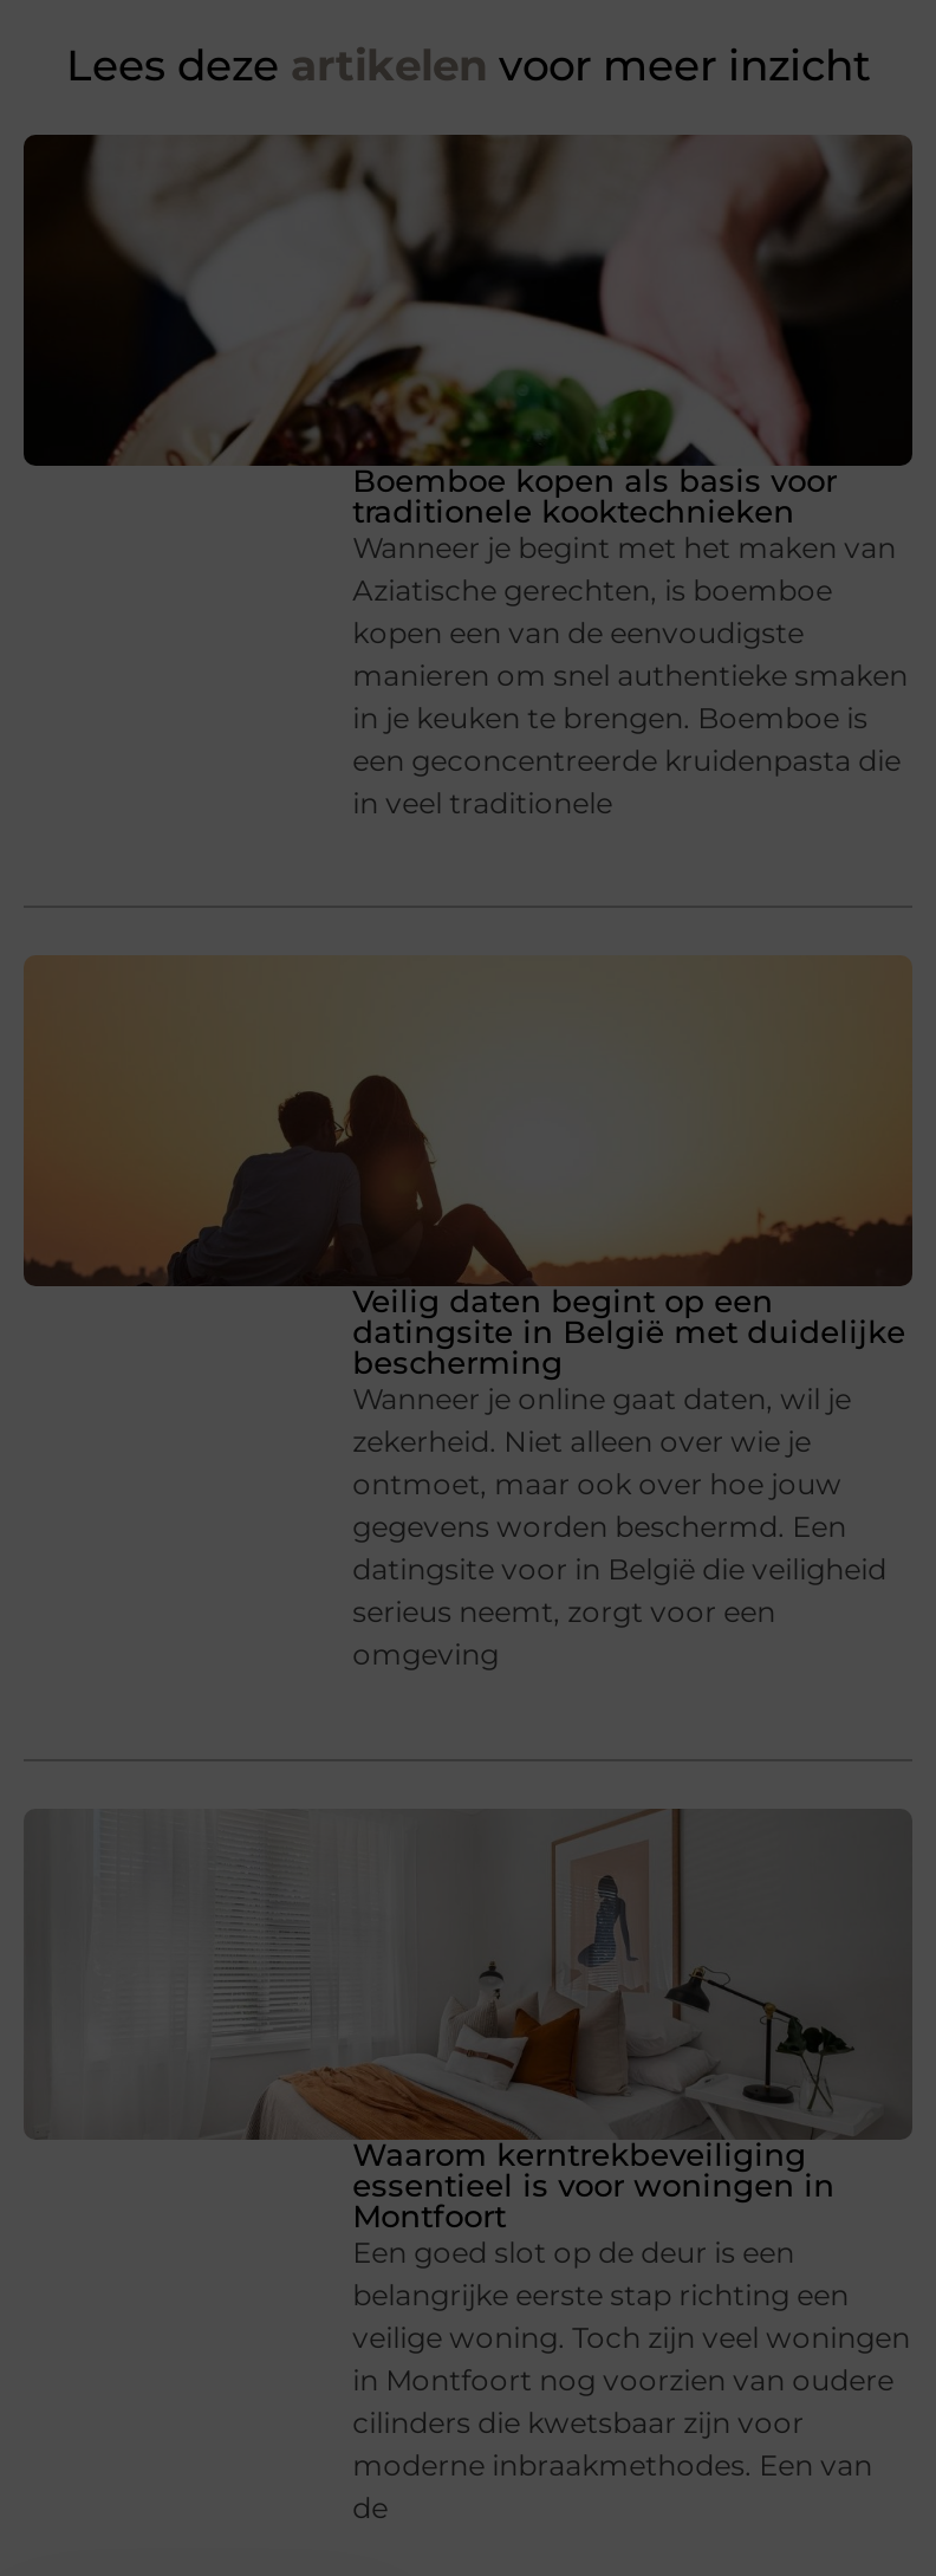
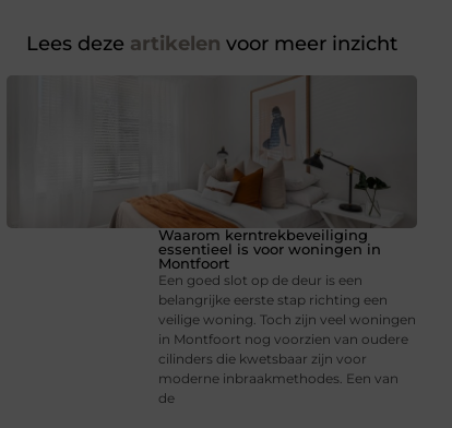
- [image]
- Boemboe kopen als basis voor
- traditionele kooktechnieken
- Wanneer je begint met het maken van
- Aziatische gerechten, is boemboe
- kopen een van de eenvoudigste
- manieren om snel authentieke smaken
- in je keuken te brengen. Boemboe is
- een geconcentreerde kruidenpasta die
- in veel traditionele

- [image]
- Veilig daten begint op een
- datingsite in België met duidelijke
- bescherming
- Wanneer je online gaat daten, wil je
- zekerheid. Niet alleen over wie je
- ontmoet, maar ook over hoe jouw
- gegevens worden beschermd. Een
- datingsite voor in België die veiligheid
- serieus neemt, zorgt voor een
- omgeving
